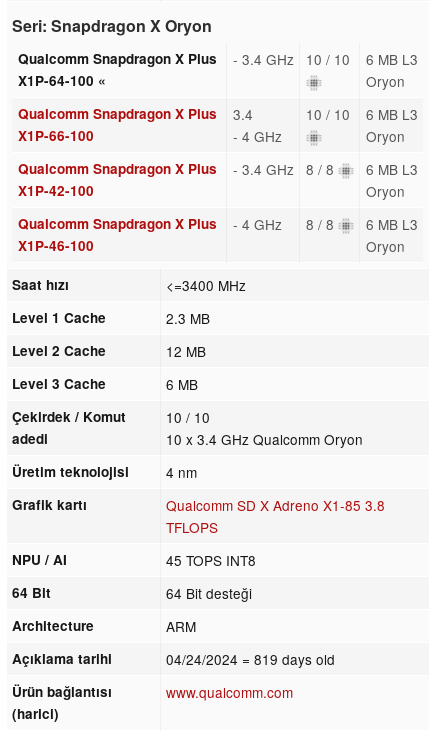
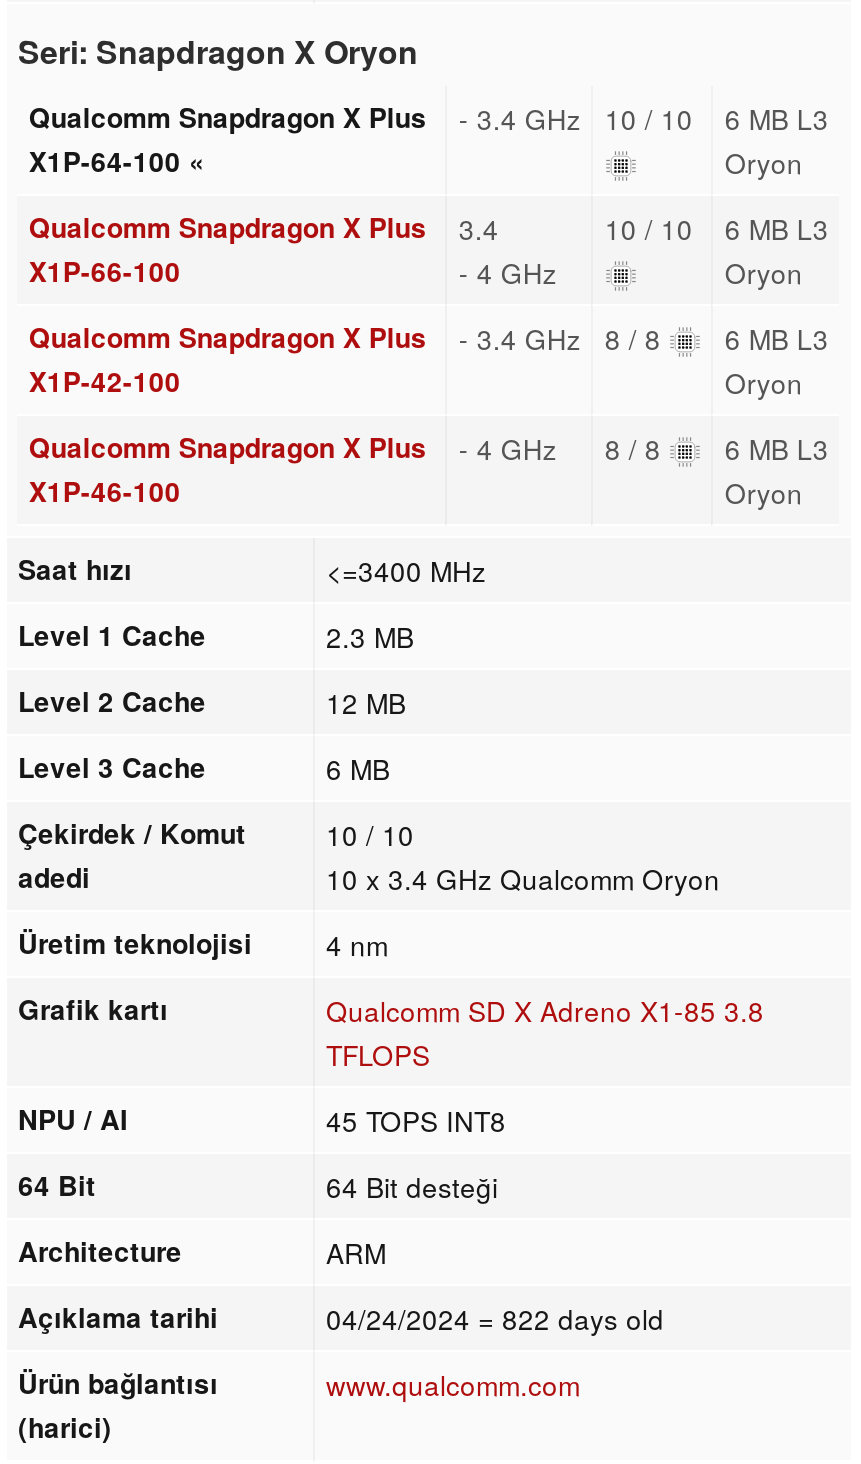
- 04/24/2024 = 819 days old
+ 04/24/2024 = 822 days old
